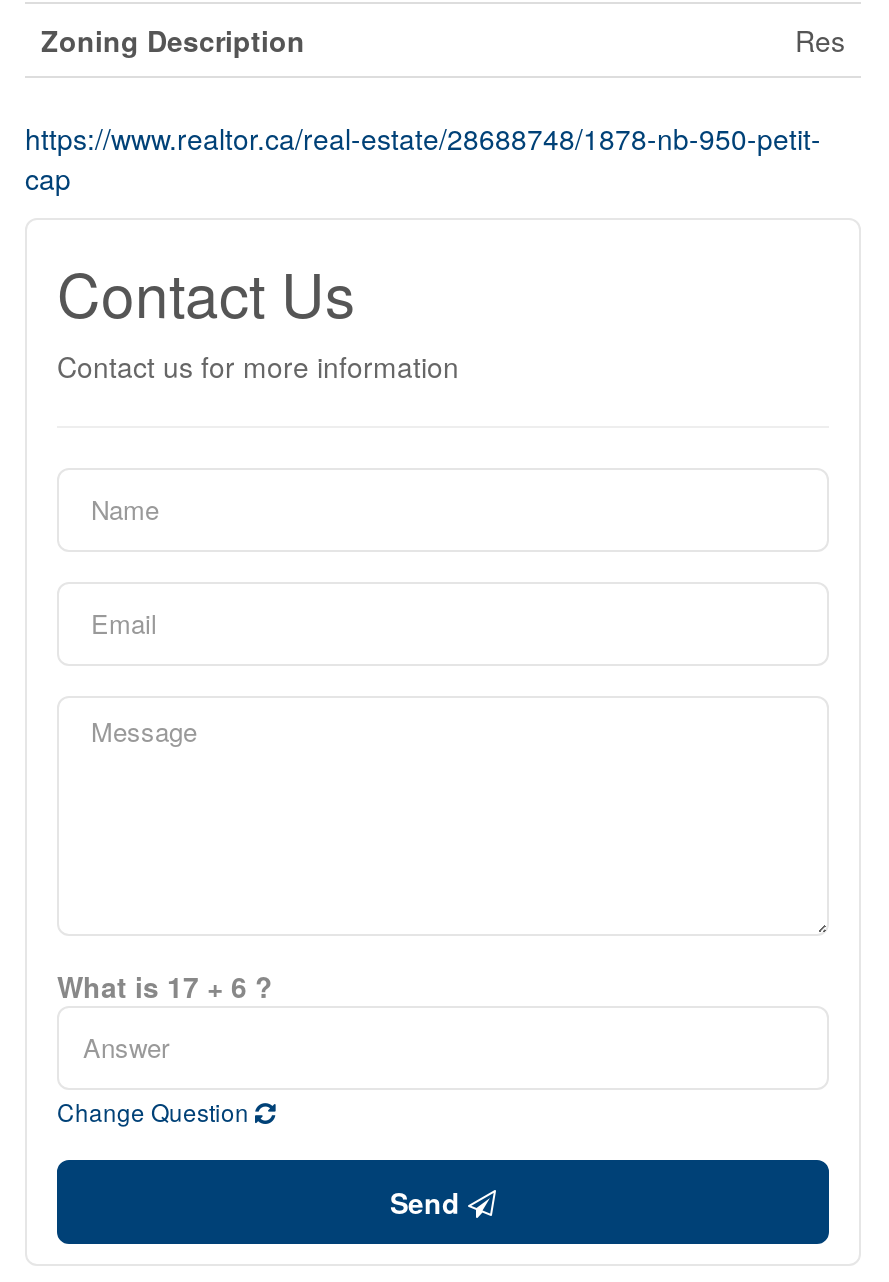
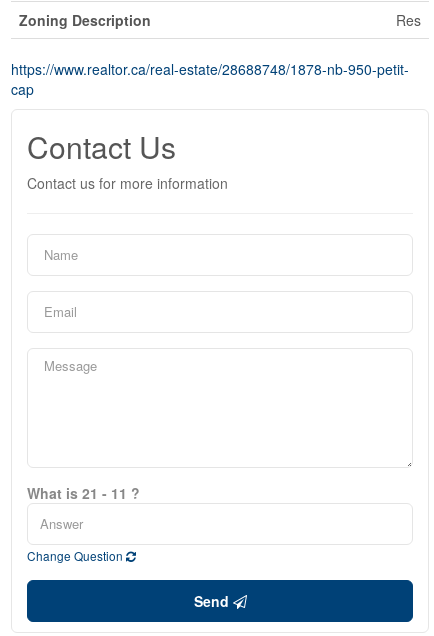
- What is 17 + 6 ?
+ What is 21 - 11 ?
